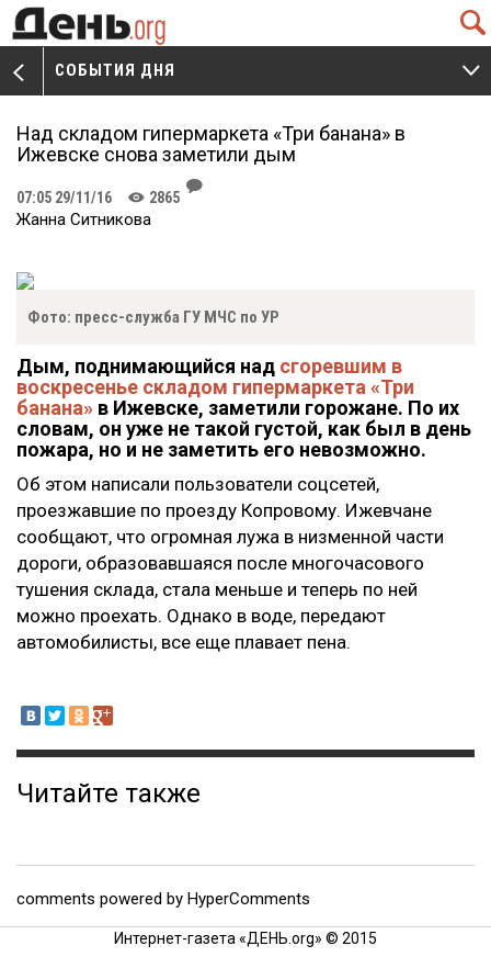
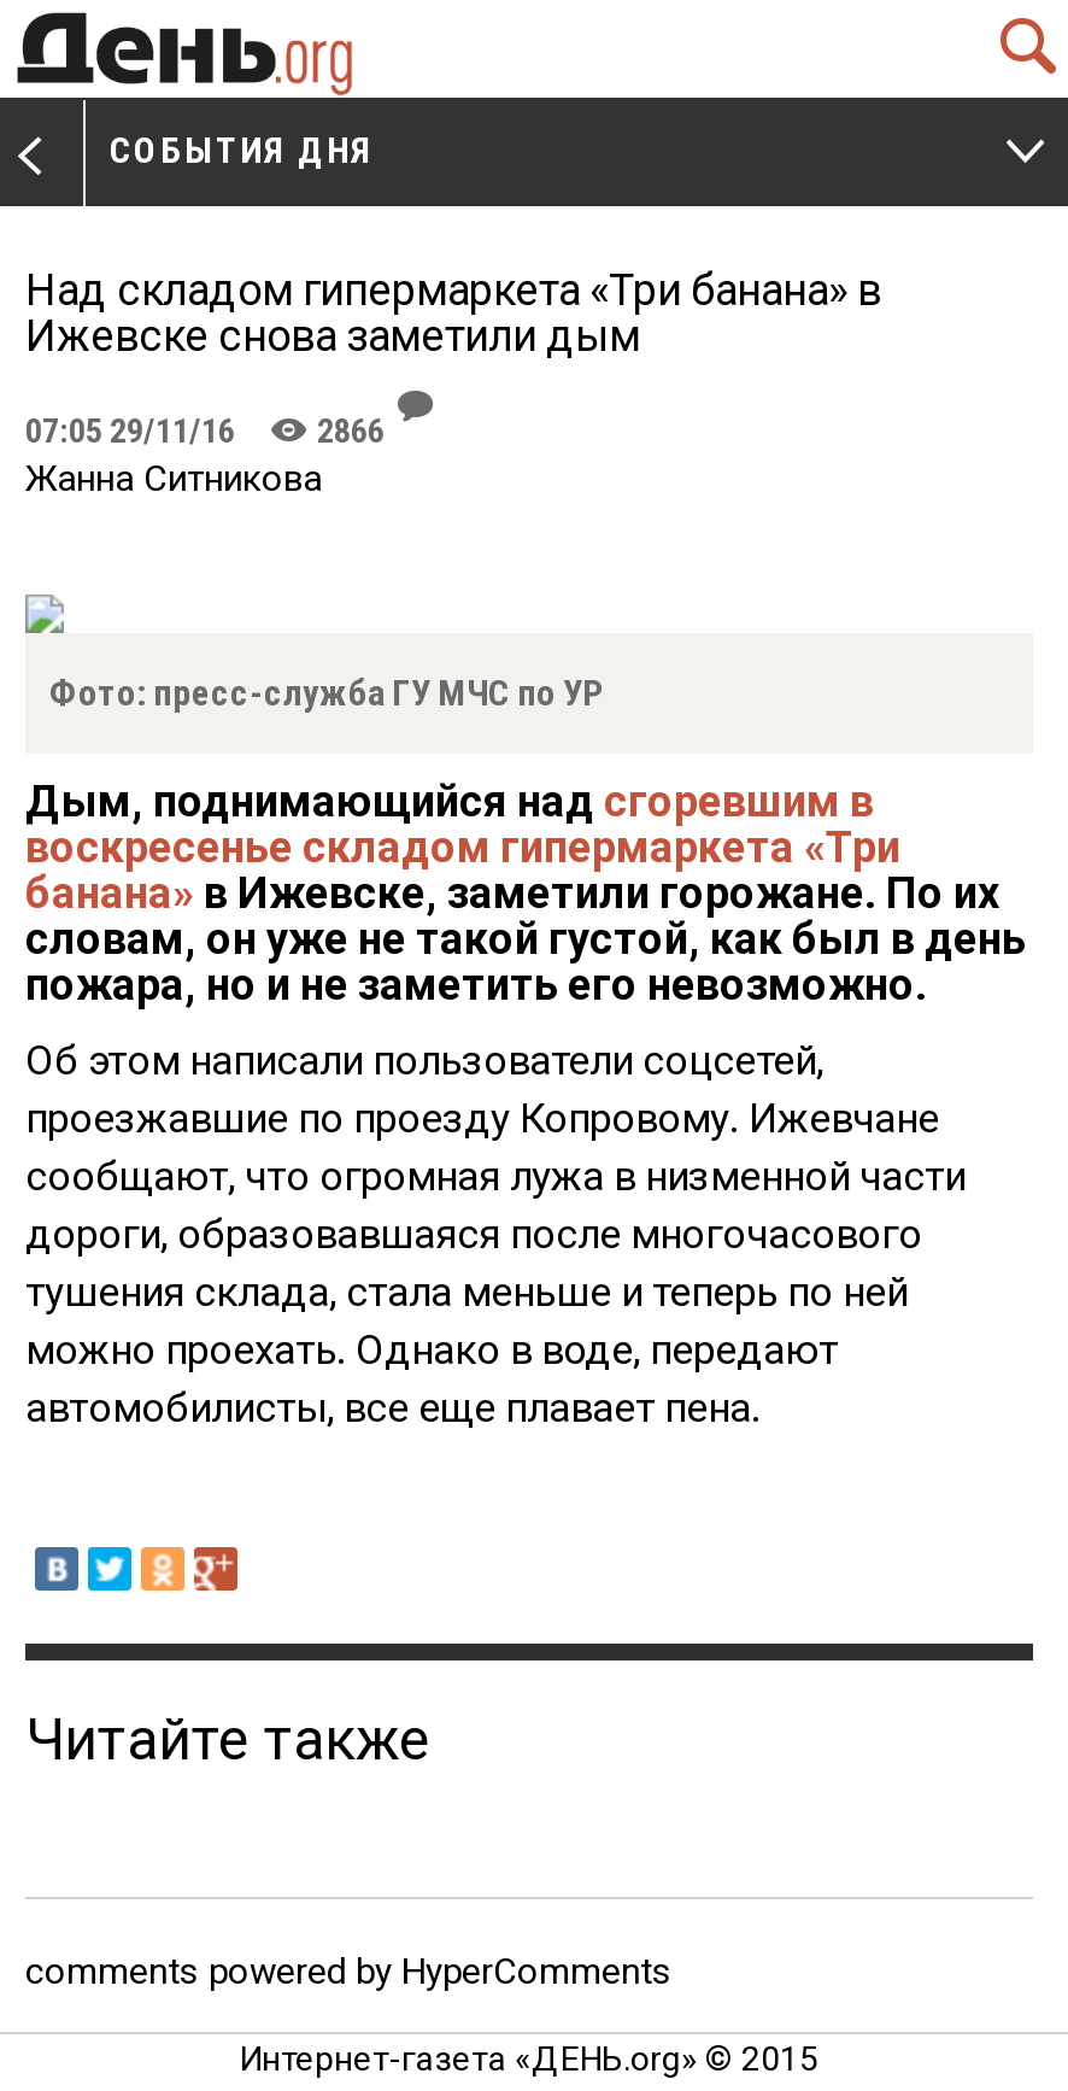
- 07:05 29/11/16 K 2865
+ 07:05 29/11/16 K 2866
